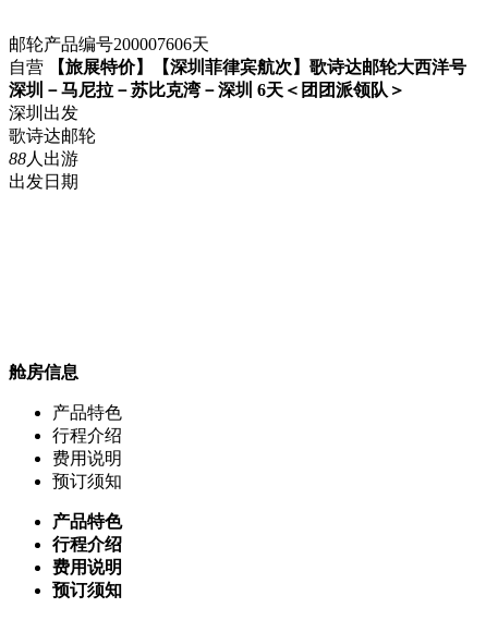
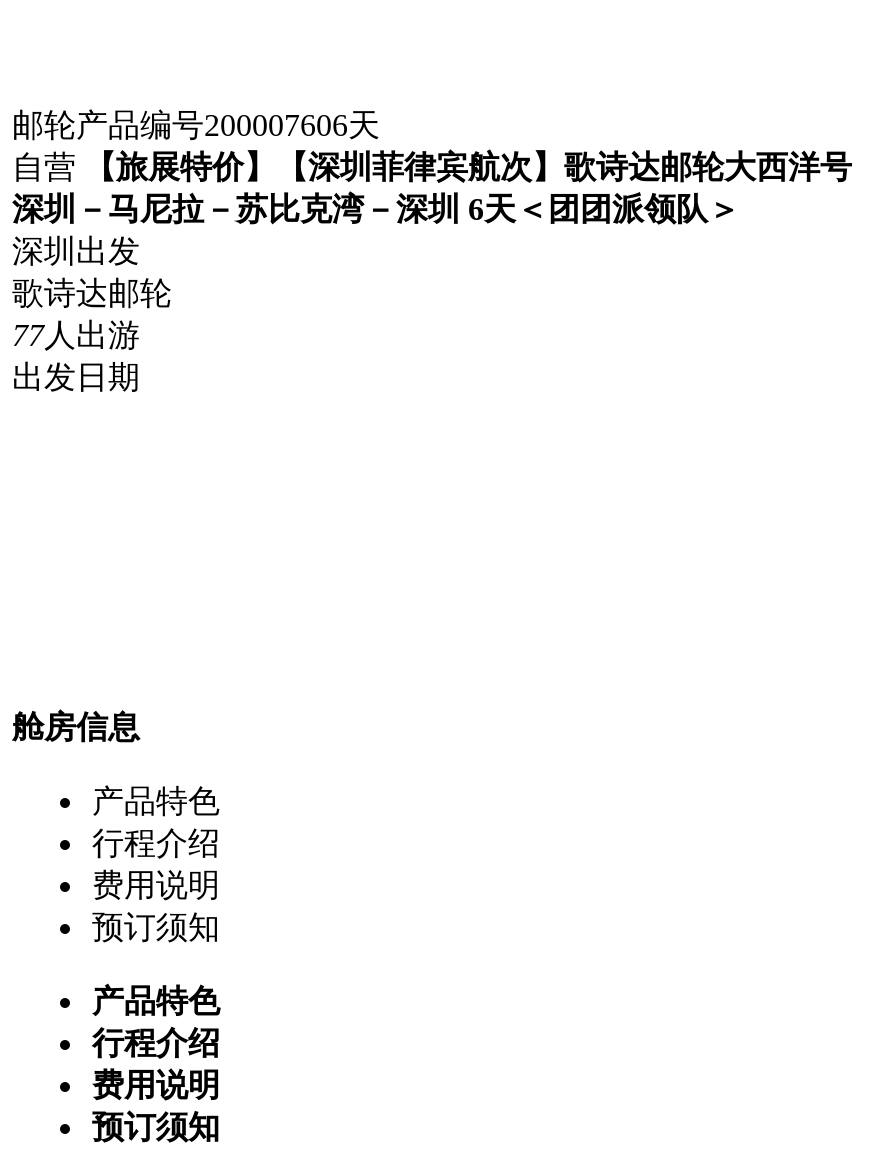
- 88人出游
+ 77人出游
